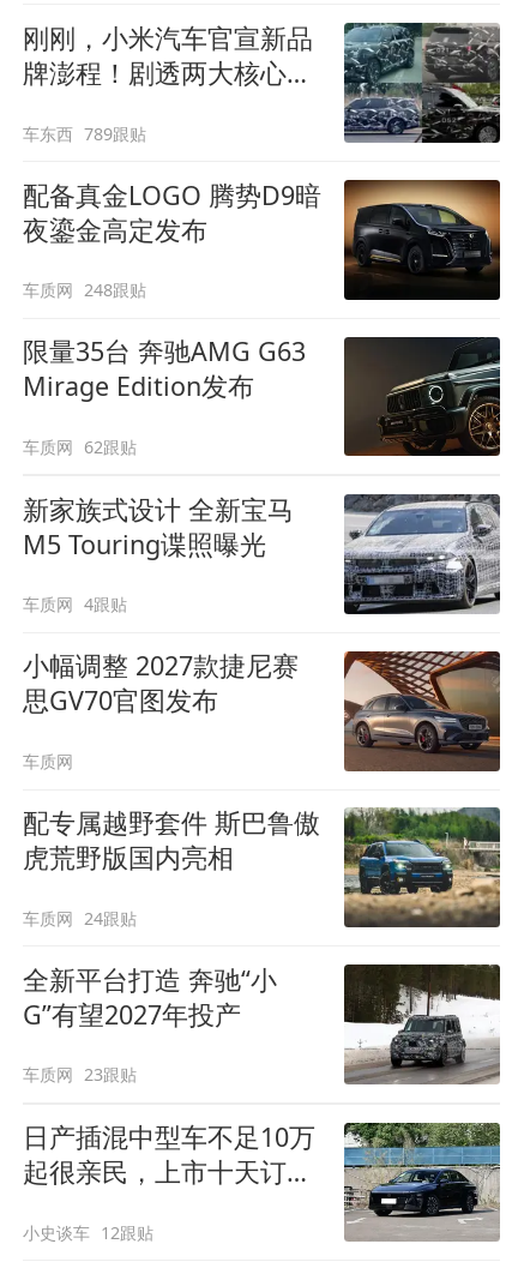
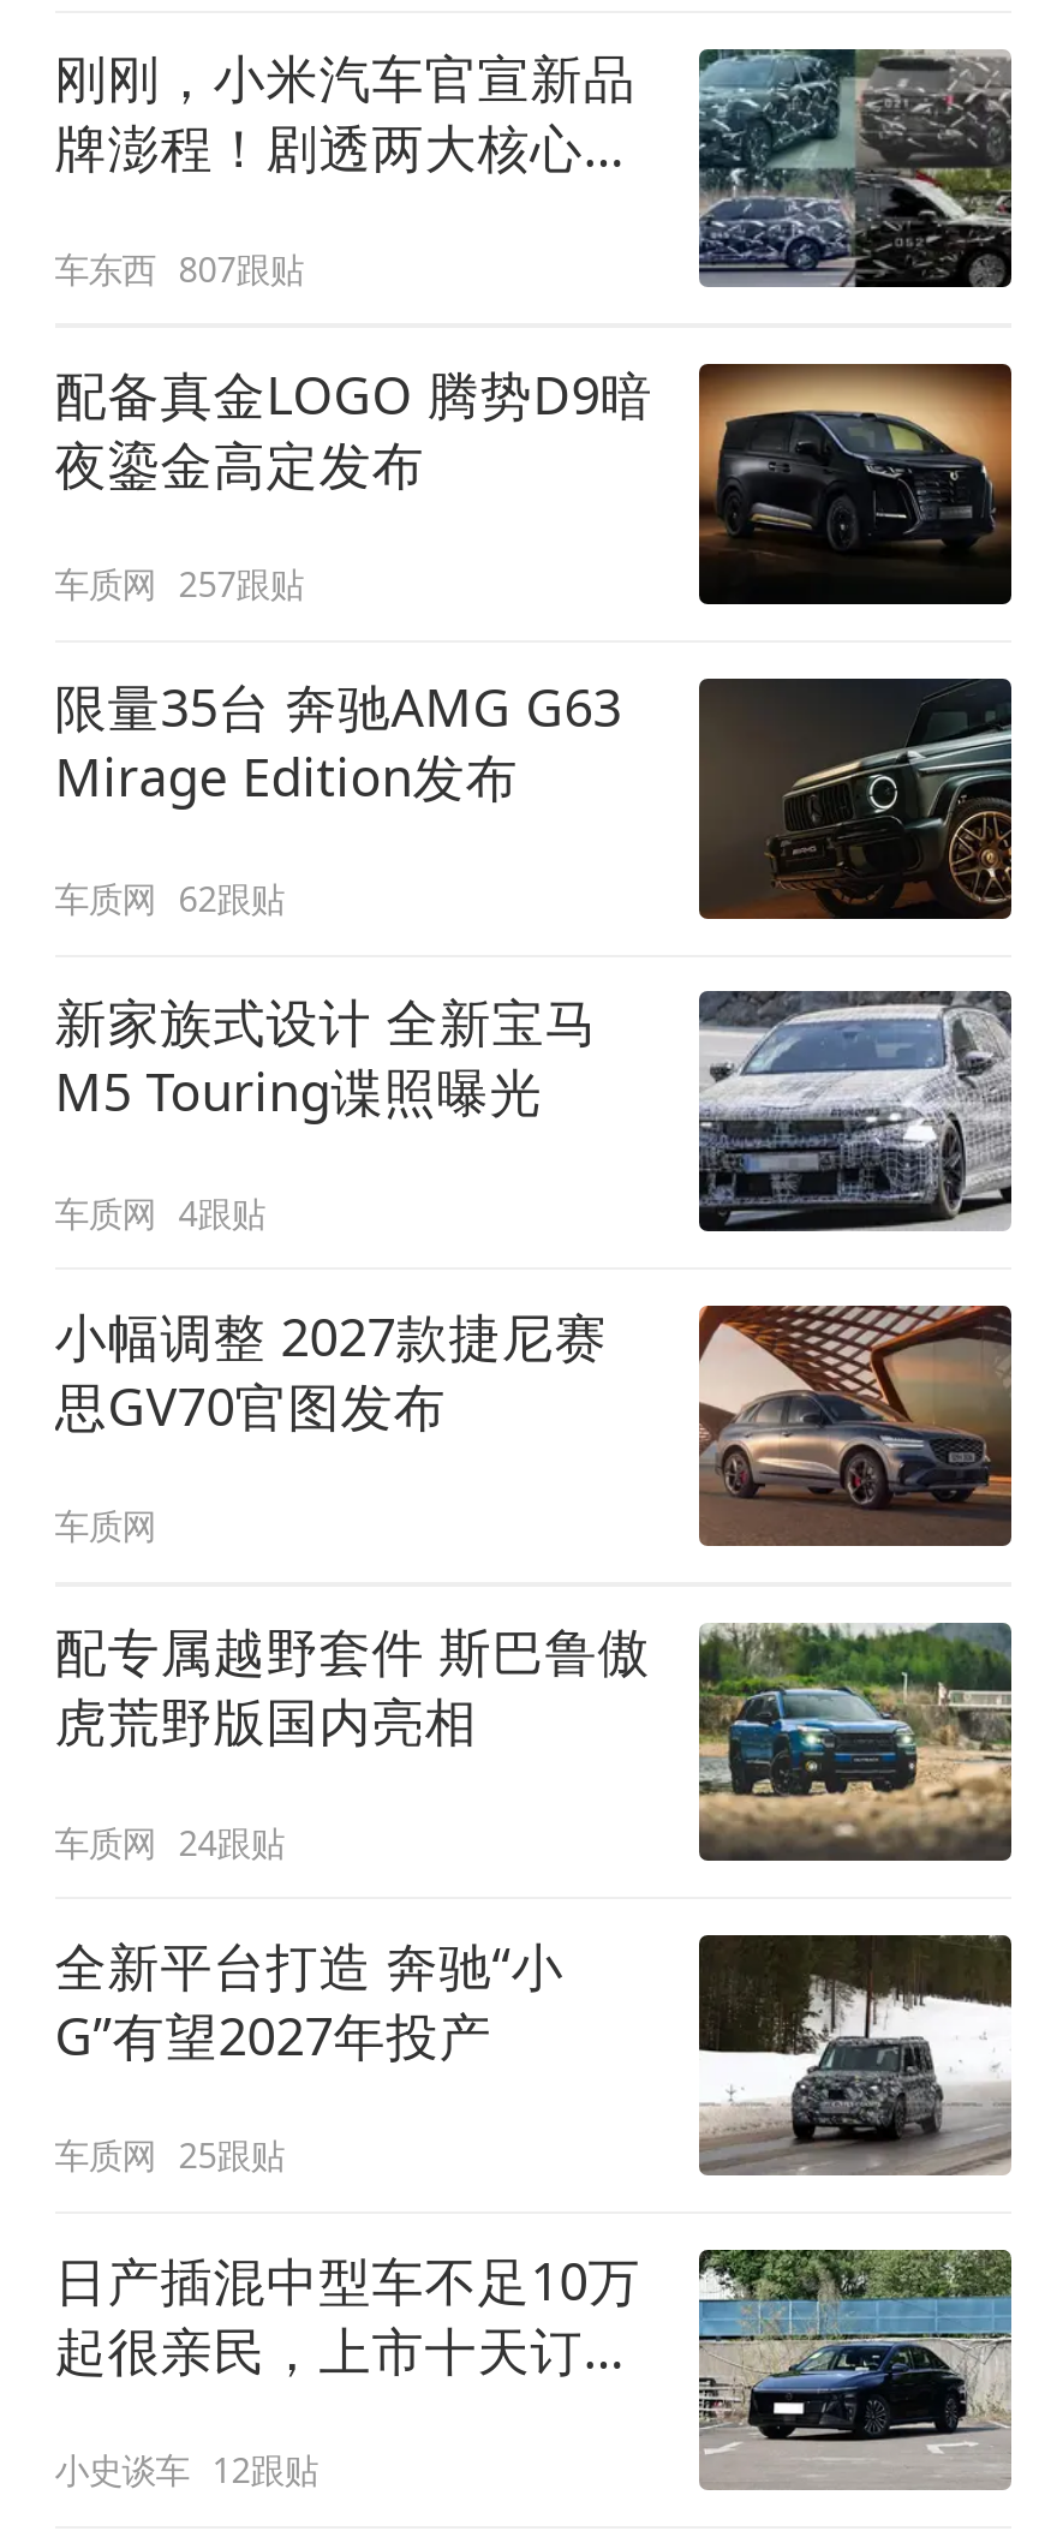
- 车东西 789跟贴
+ 车东西 807跟贴

- 车质网 248跟贴
+ 车质网 257跟贴

- 车质网 23跟贴
+ 车质网 25跟贴
